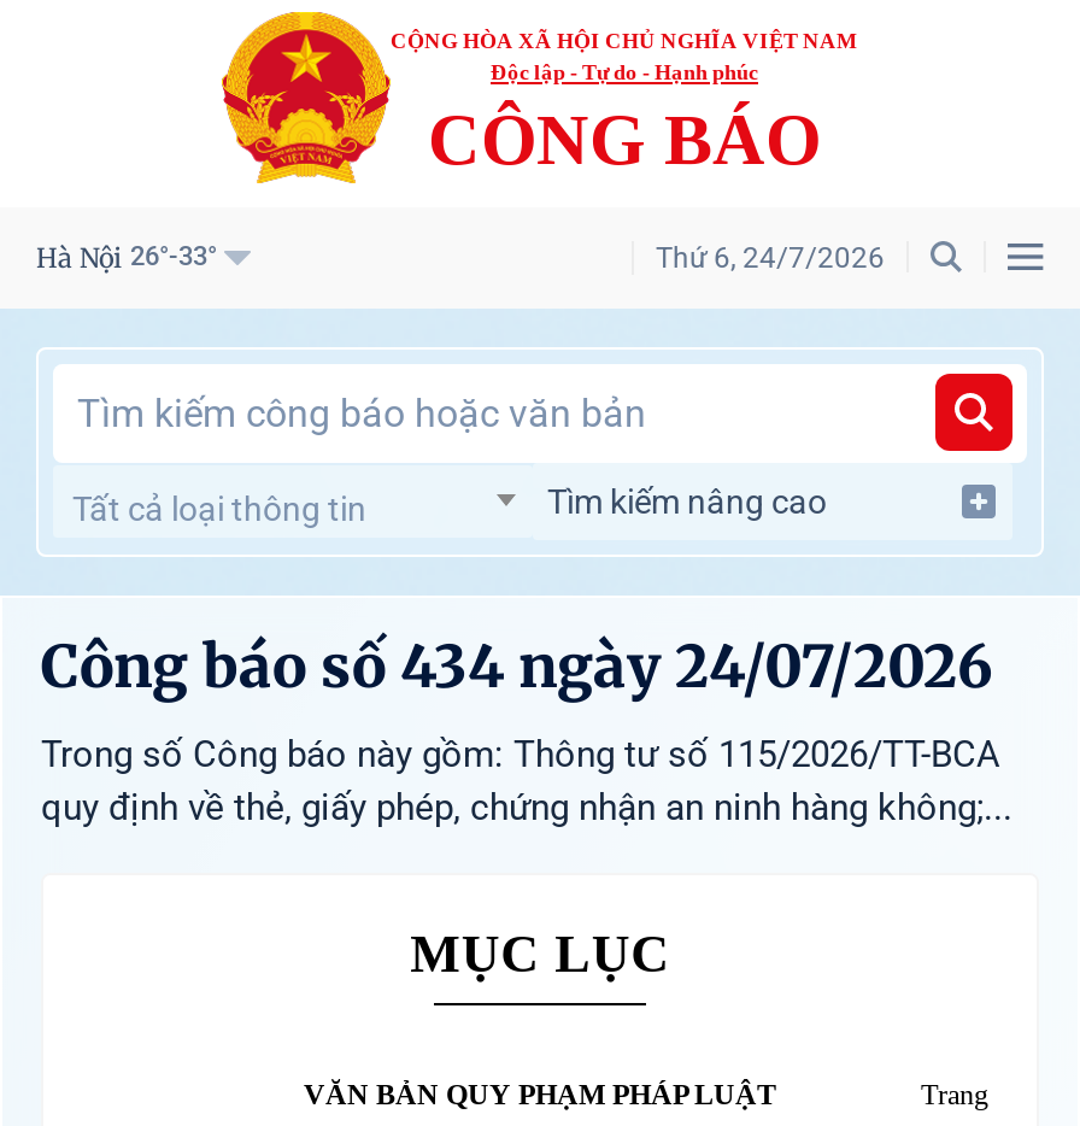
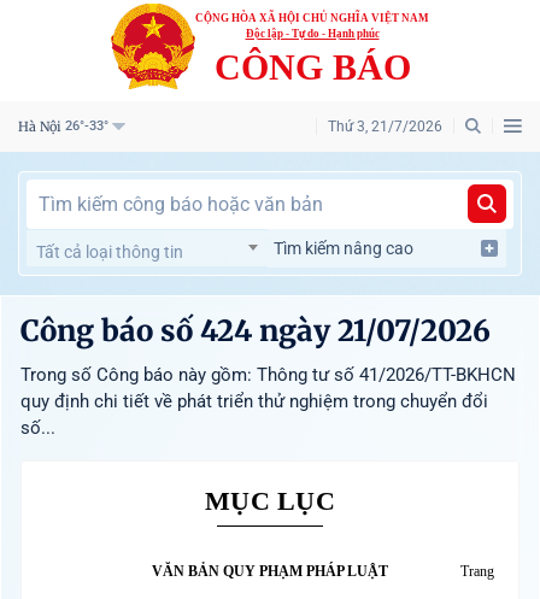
- Thứ 6, 24/7/2026
+ Thứ 3, 21/7/2026

- Công báo số 434 ngày 24/07/2026
- Trong số Công báo này gồm: Thông tư số 115/2026/TT-BCA
- quy định về thẻ, giấy phép, chứng nhận an ninh hàng không;...
+ Công báo số 424 ngày 21/07/2026
+ Trong số Công báo này gồm: Thông tư số 41/2026/TT-BKHCN
+ quy định chi tiết về phát triển thử nghiệm trong chuyển đổi
+ số...
